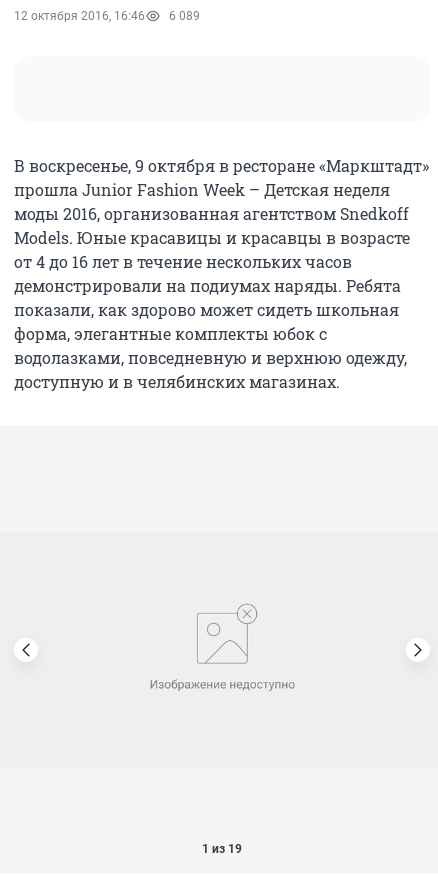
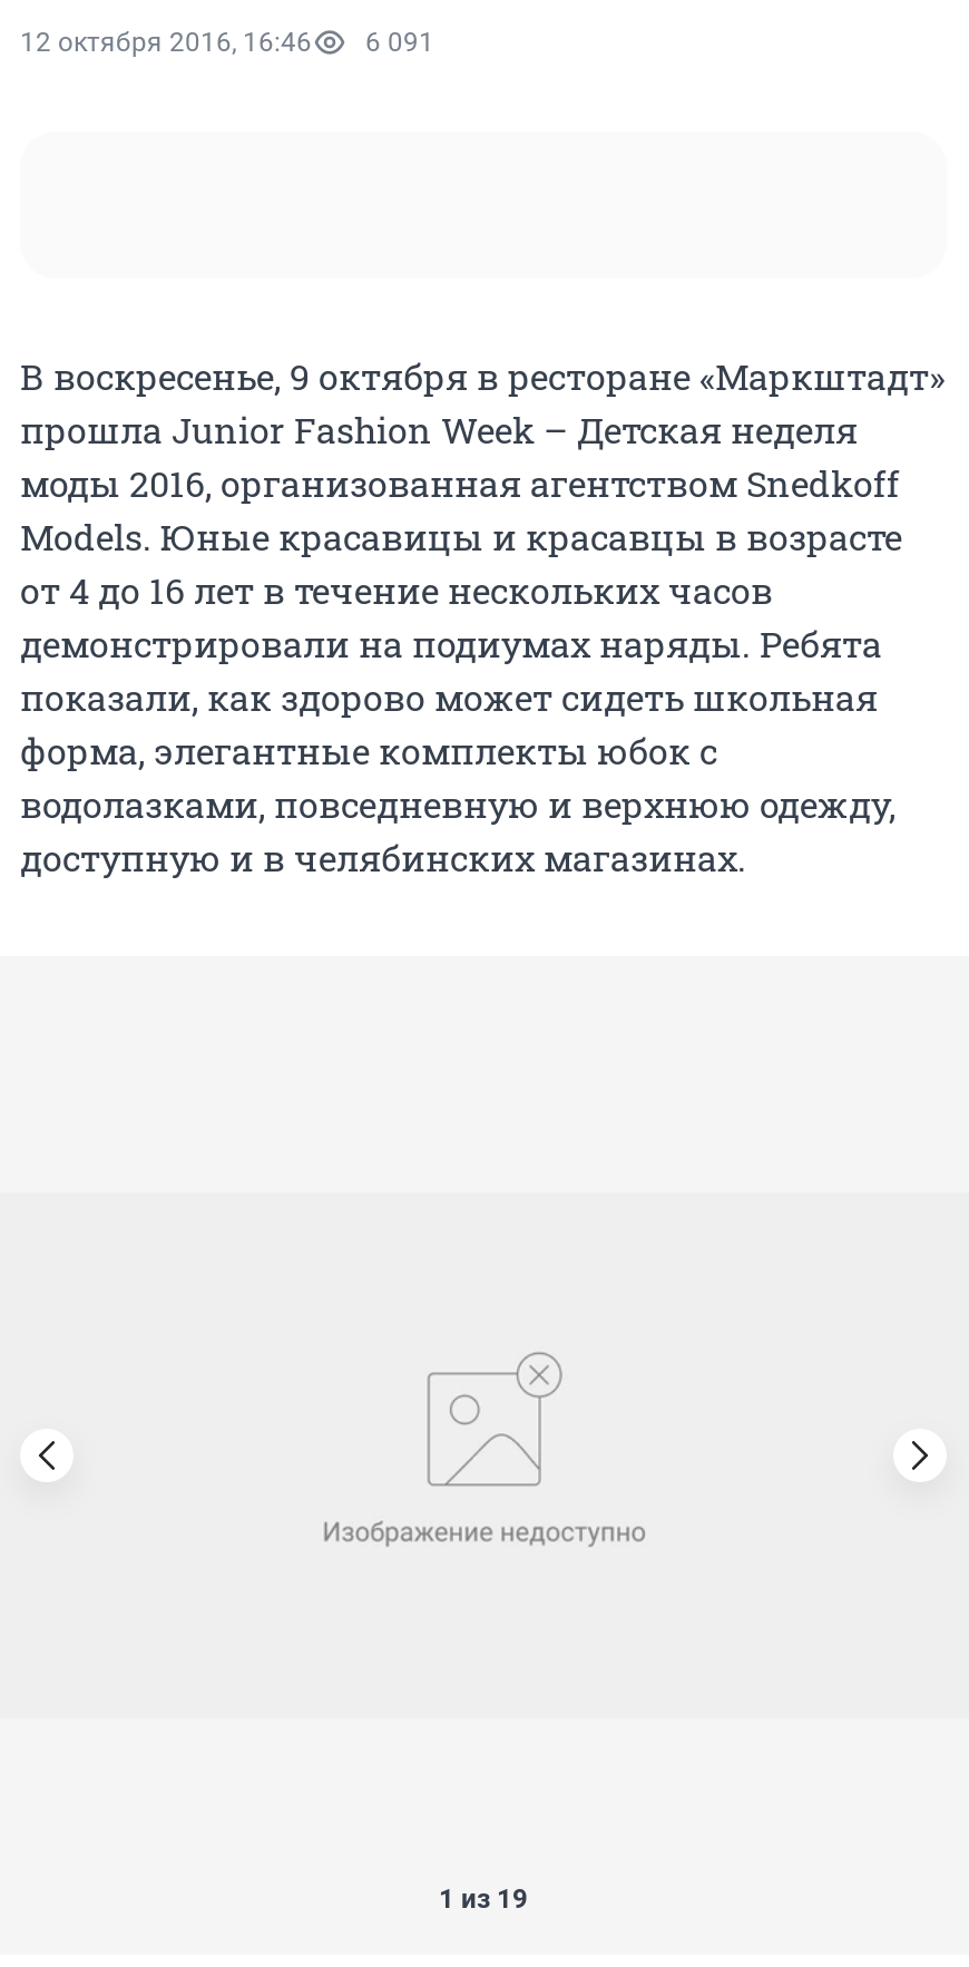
- 12 октября 2016, 16:46 6 089
+ 12 октября 2016, 16:46 6 091
